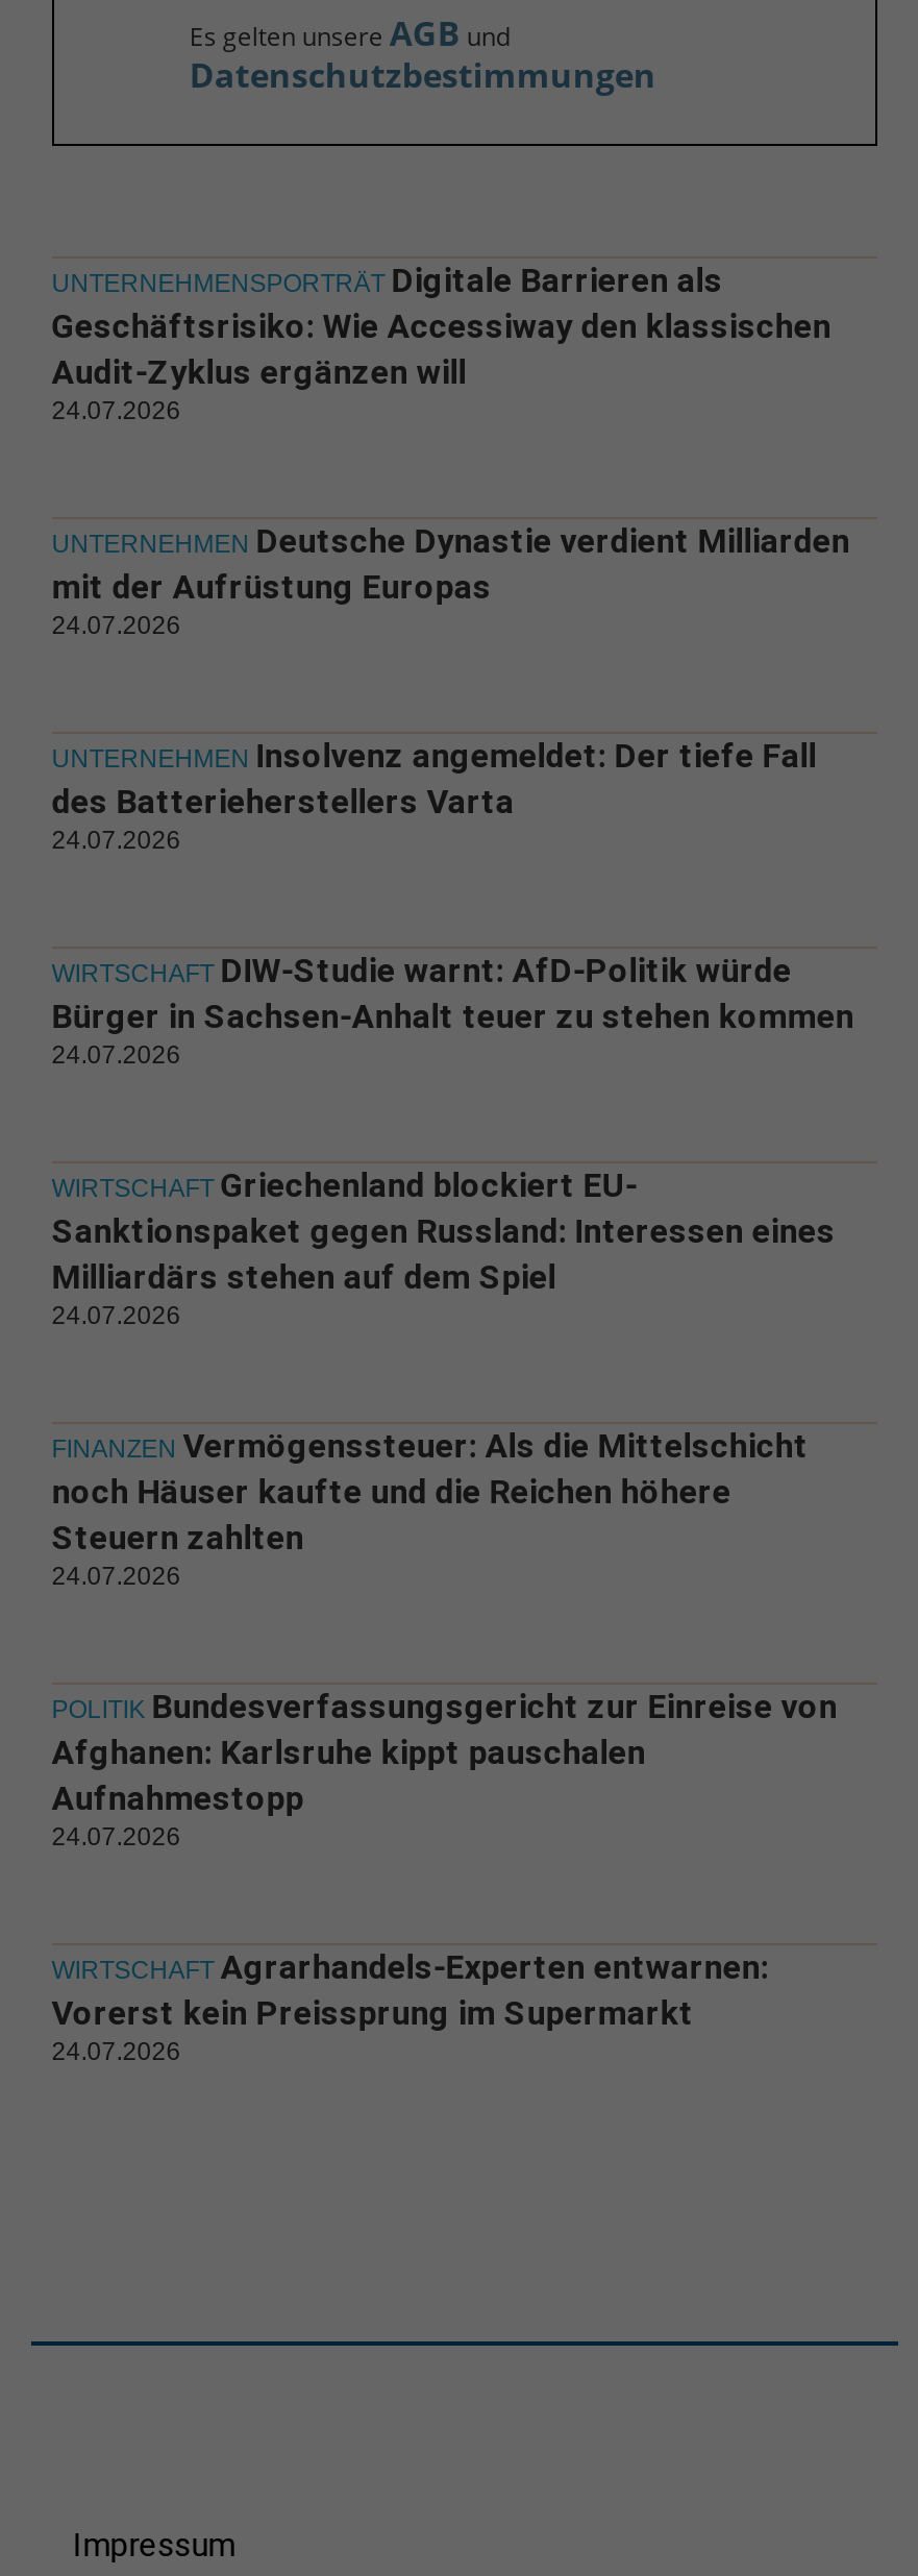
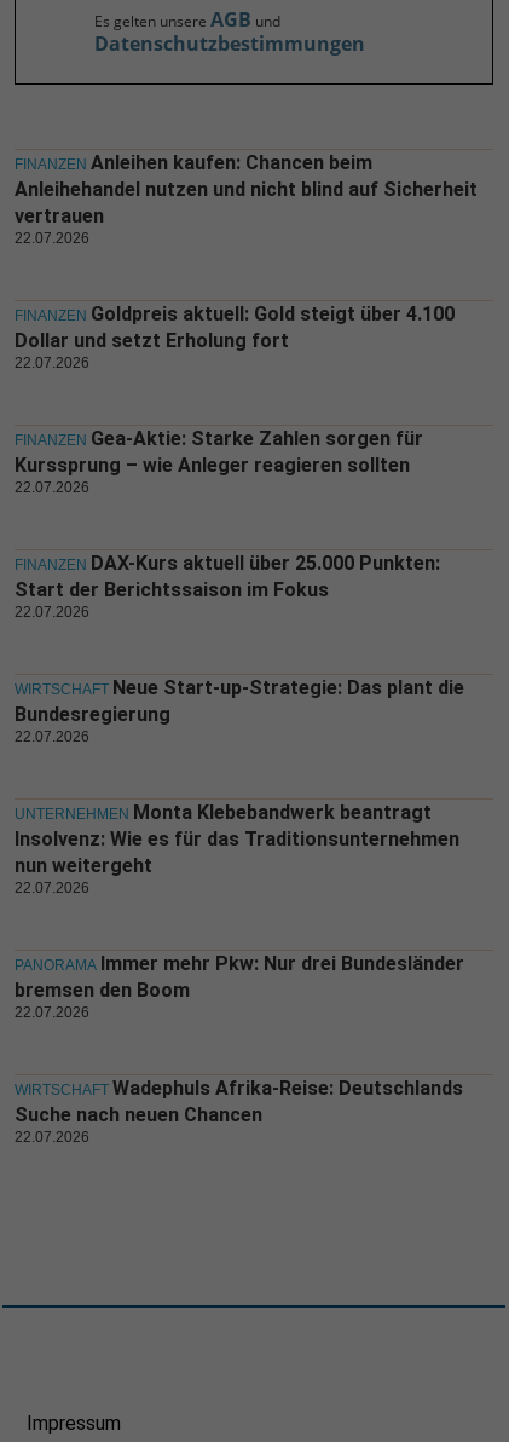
- UNTERNEHMENSPORTRÄT Digitale Barrieren als
- Geschäftsrisiko: Wie Accessiway den klassischen
- Audit-Zyklus ergänzen will
- 24.07.2026
+ FINANZEN Anleihen kaufen: Chancen beim
+ Anleihehandel nutzen und nicht blind auf Sicherheit
+ vertrauen
+ 22.07.2026

- UNTERNEHMEN Deutsche Dynastie verdient Milliarden
- mit der Aufrüstung Europas
- 24.07.2026
+ FINANZEN Goldpreis aktuell: Gold steigt über 4.100
+ Dollar und setzt Erholung fort
+ 22.07.2026

- UNTERNEHMEN Insolvenz angemeldet: Der tiefe Fall
- des Batterieherstellers Varta
- 24.07.2026
+ FINANZEN Gea-Aktie: Starke Zahlen sorgen für
+ Kurssprung – wie Anleger reagieren sollten
+ 22.07.2026

- WIRTSCHAFT DIW-Studie warnt: AfD-Politik würde
- Bürger in Sachsen-Anhalt teuer zu stehen kommen
- 24.07.2026
+ FINANZEN DAX-Kurs aktuell über 25.000 Punkten:
+ Start der Berichtssaison im Fokus
+ 22.07.2026

- WIRTSCHAFT Griechenland blockiert EU-
- Sanktionspaket gegen Russland: Interessen eines
- Milliardärs stehen auf dem Spiel
- 24.07.2026
+ WIRTSCHAFT Neue Start-up-Strategie: Das plant die
+ Bundesregierung
+ 22.07.2026

- FINANZEN Vermögenssteuer: Als die Mittelschicht
- noch Häuser kaufte und die Reichen höhere
- Steuern zahlten
- 24.07.2026
+ UNTERNEHMEN Monta Klebebandwerk beantragt
+ Insolvenz: Wie es für das Traditionsunternehmen
+ nun weitergeht
+ 22.07.2026

- POLITIK Bundesverfassungsgericht zur Einreise von
- Afghanen: Karlsruhe kippt pauschalen
- Aufnahmestopp
- 24.07.2026
+ PANORAMA Immer mehr Pkw: Nur drei Bundesländer
+ bremsen den Boom
+ 22.07.2026

- WIRTSCHAFT Agrarhandels-Experten entwarnen:
- Vorerst kein Preissprung im Supermarkt
- 24.07.2026
+ WIRTSCHAFT Wadephuls Afrika-Reise: Deutschlands
+ Suche nach neuen Chancen
+ 22.07.2026
